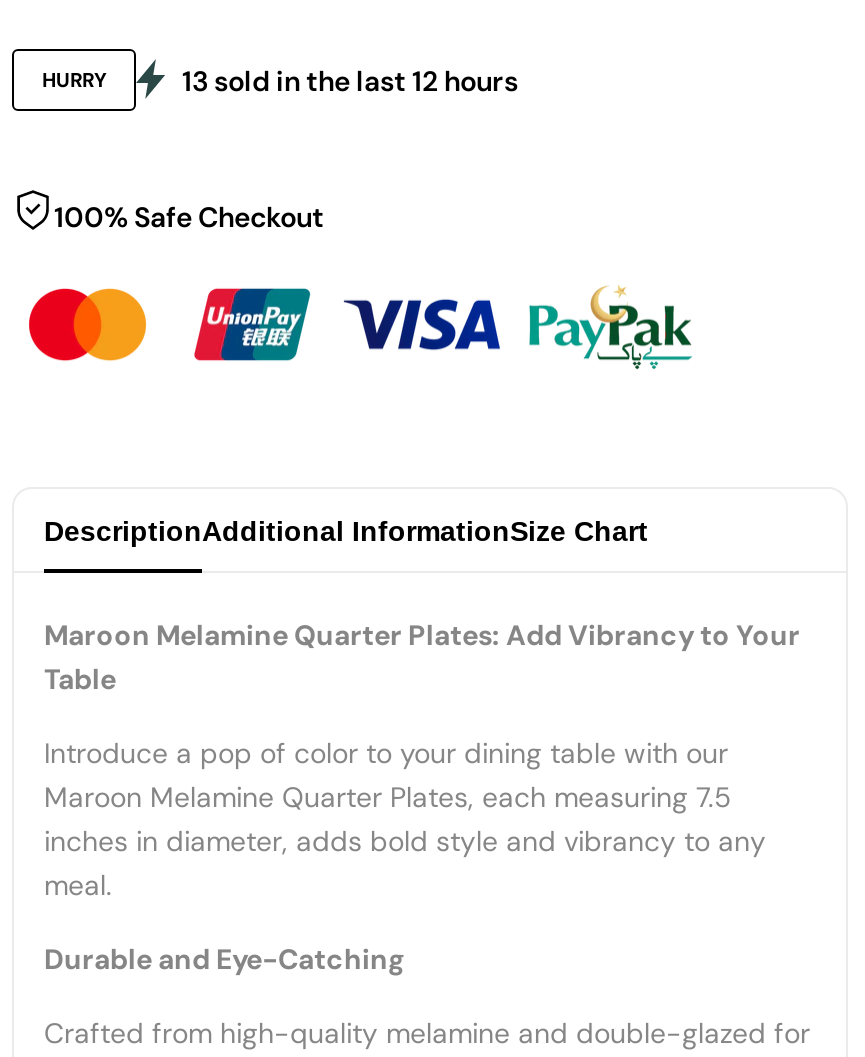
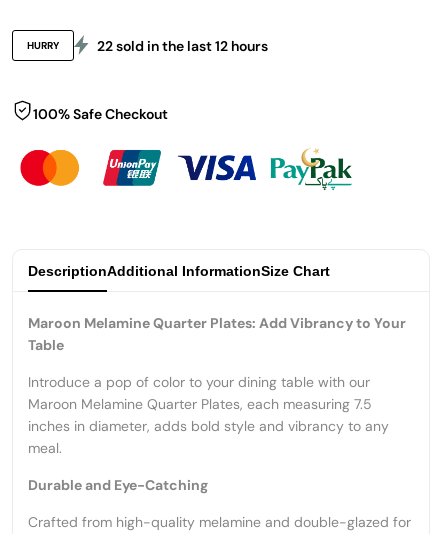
- 13 sold in the last 12 hours
+ 22 sold in the last 12 hours
